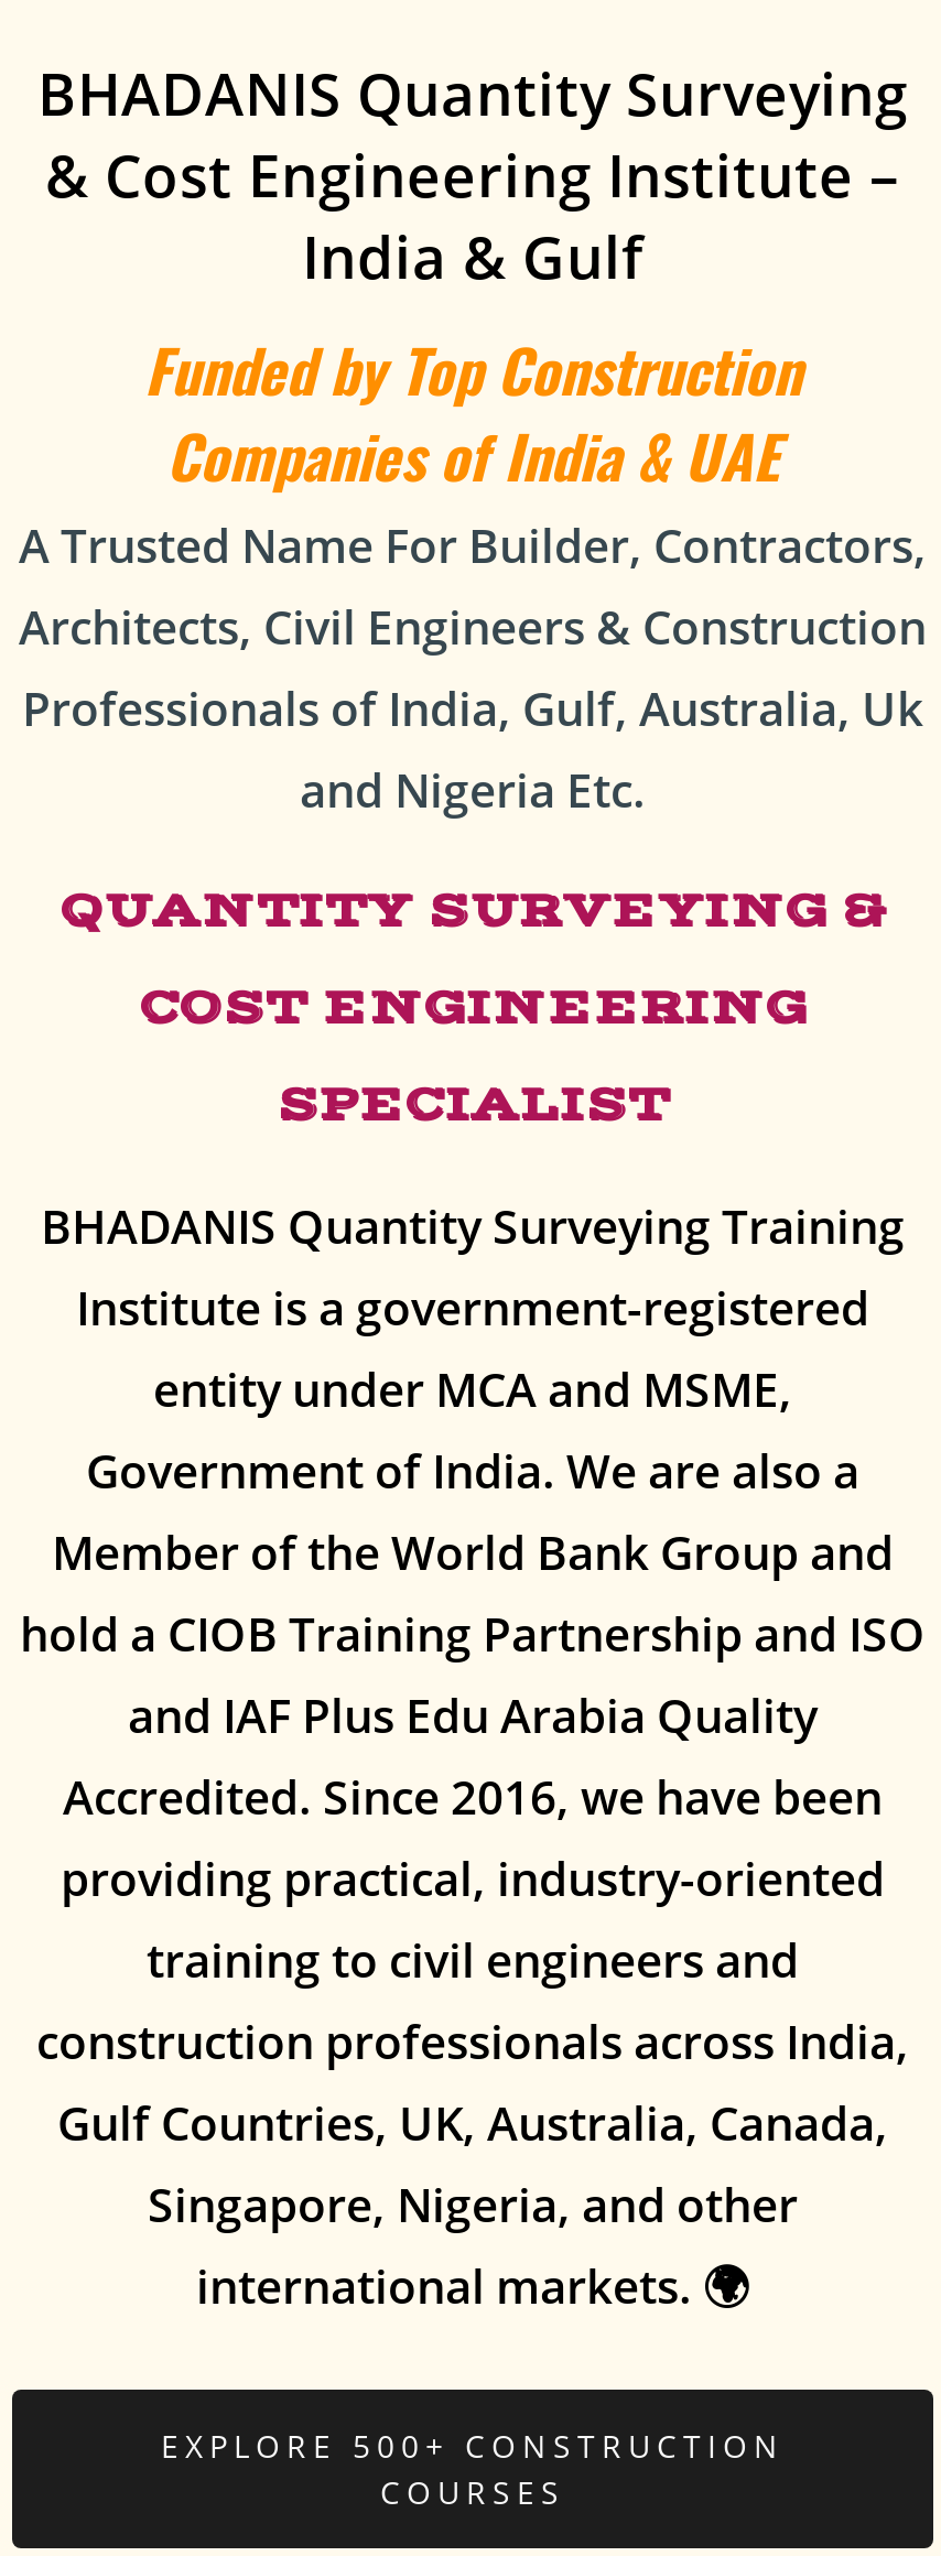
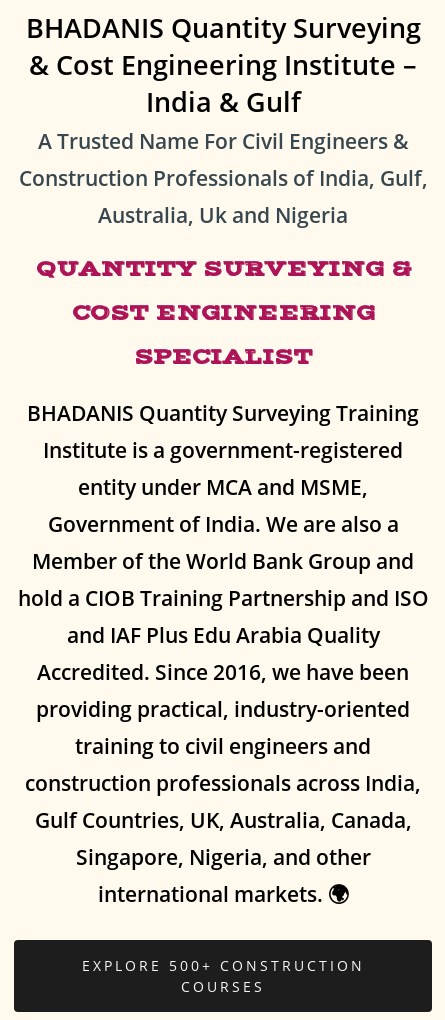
- Funded by Top Construction
- Companies of India & UAE
- A Trusted Name For Builder, Contractors,
- Architects, Civil Engineers & Construction
- Professionals of India, Gulf, Australia, Uk
- and Nigeria Etc.
+ A Trusted Name For Civil Engineers &
+ Construction Professionals of India, Gulf,
+ Australia, Uk and Nigeria
